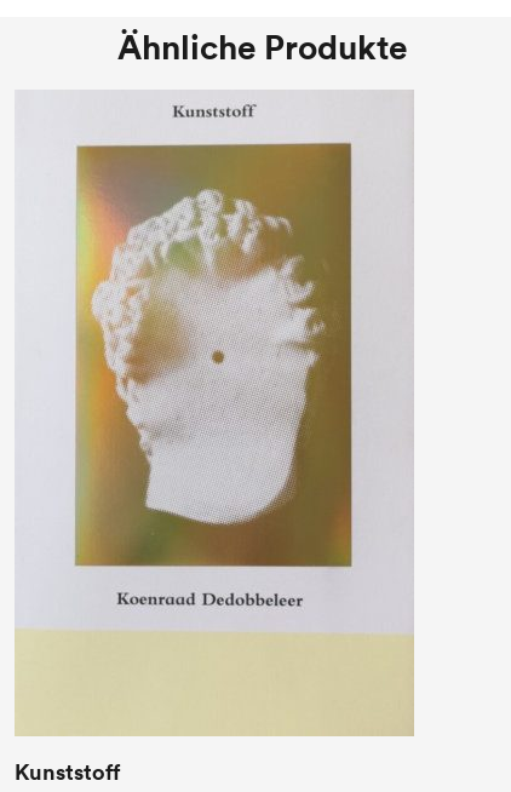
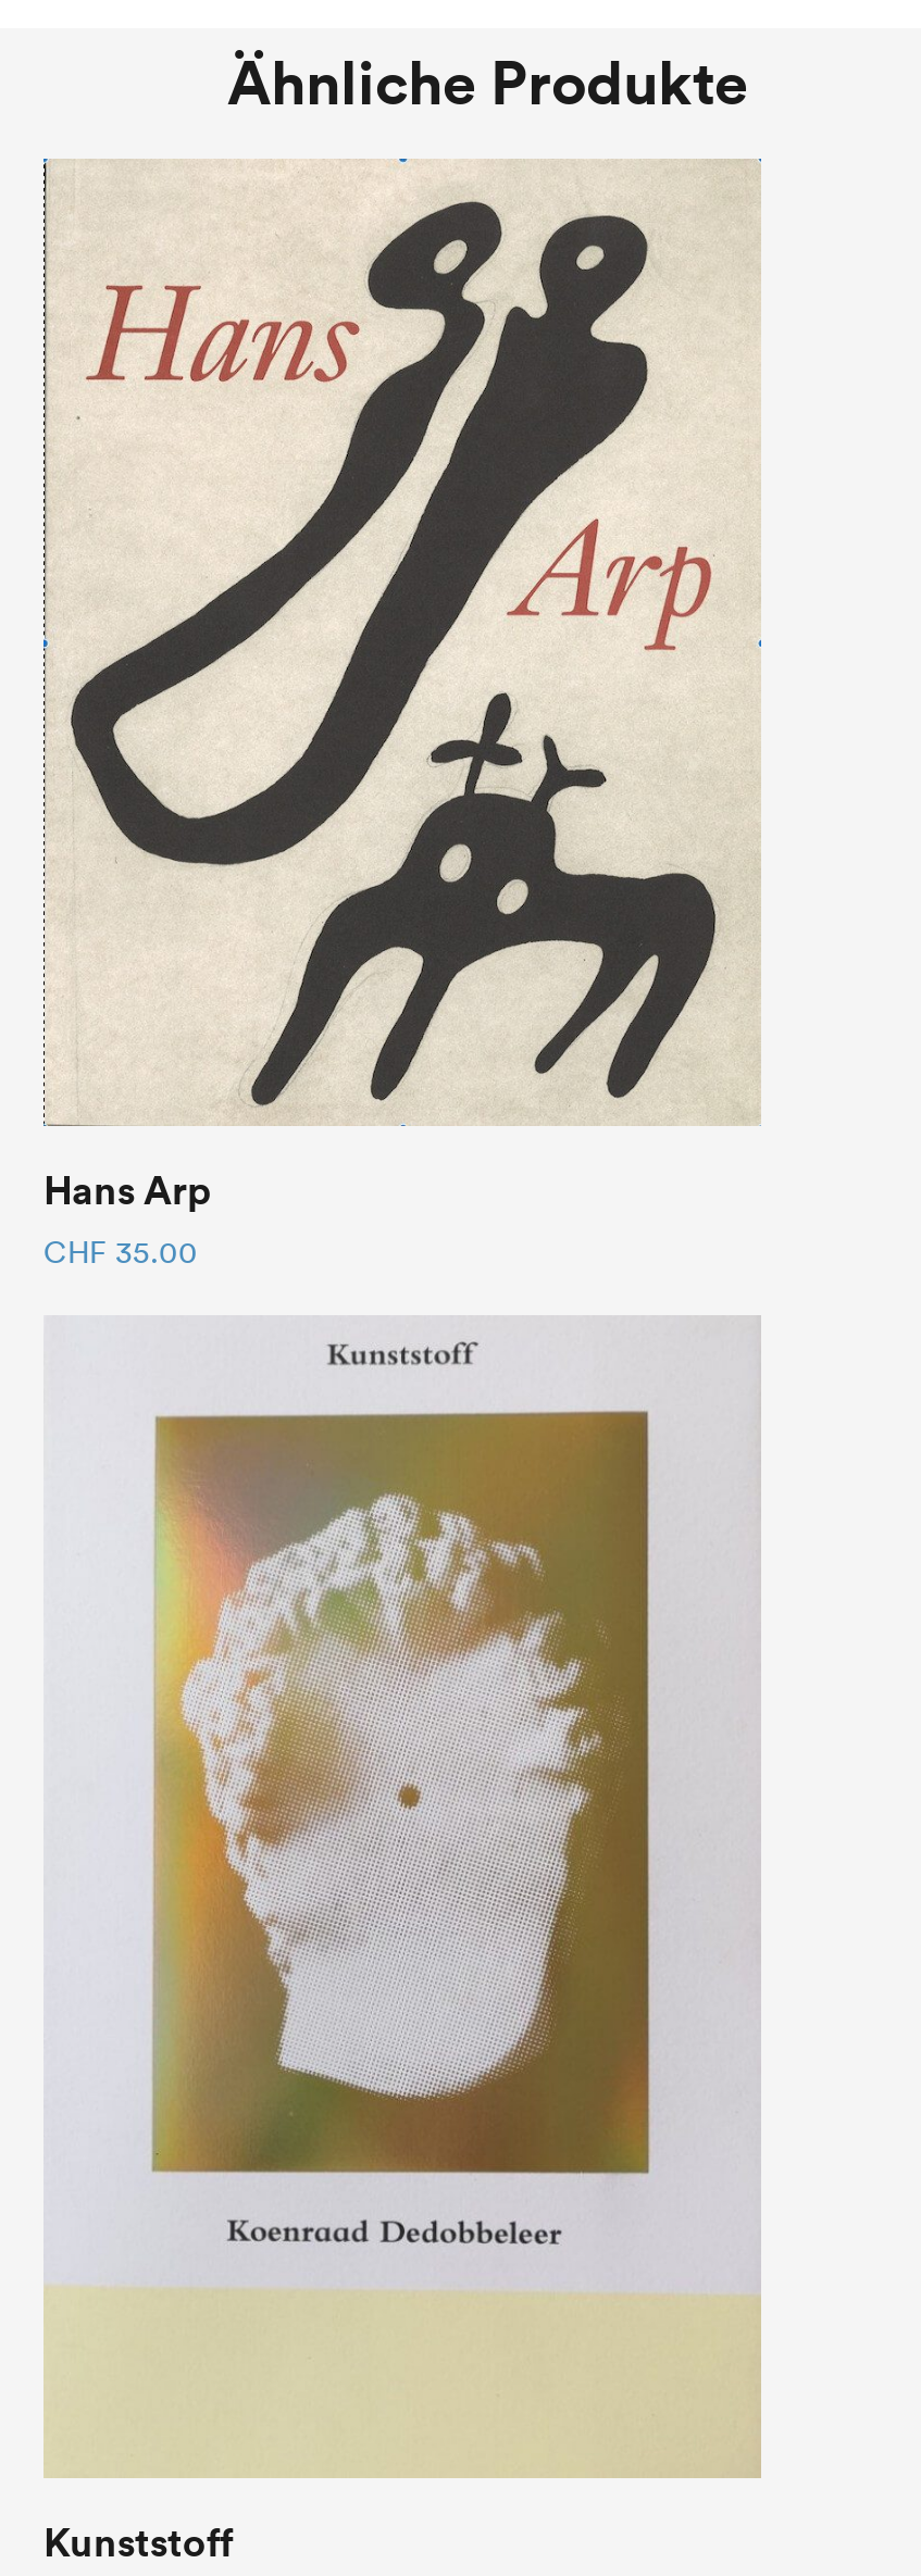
+ [image]
+ Hans Arp
+ CHF 35.00
